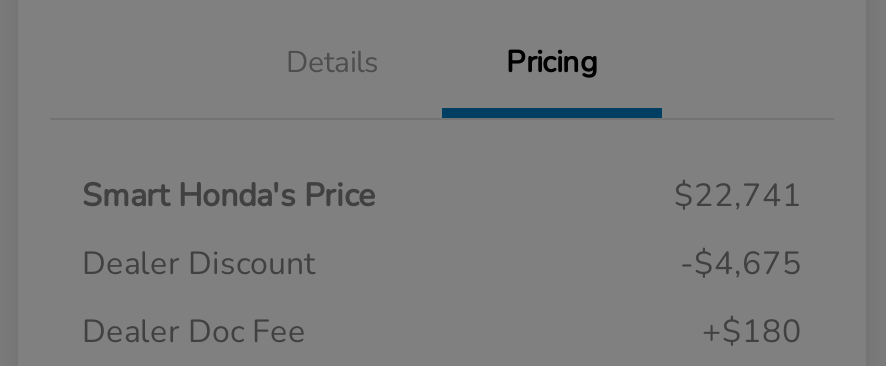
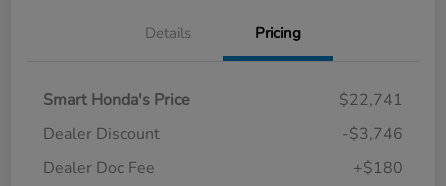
- -$4,675
+ -$3,746
